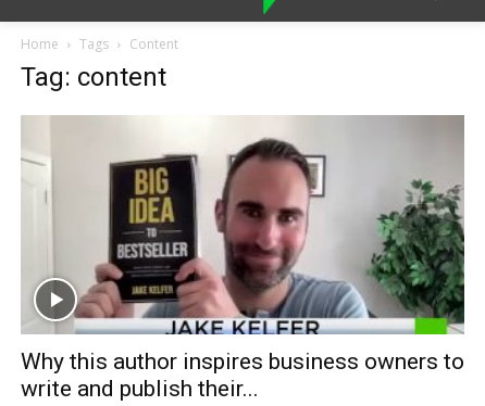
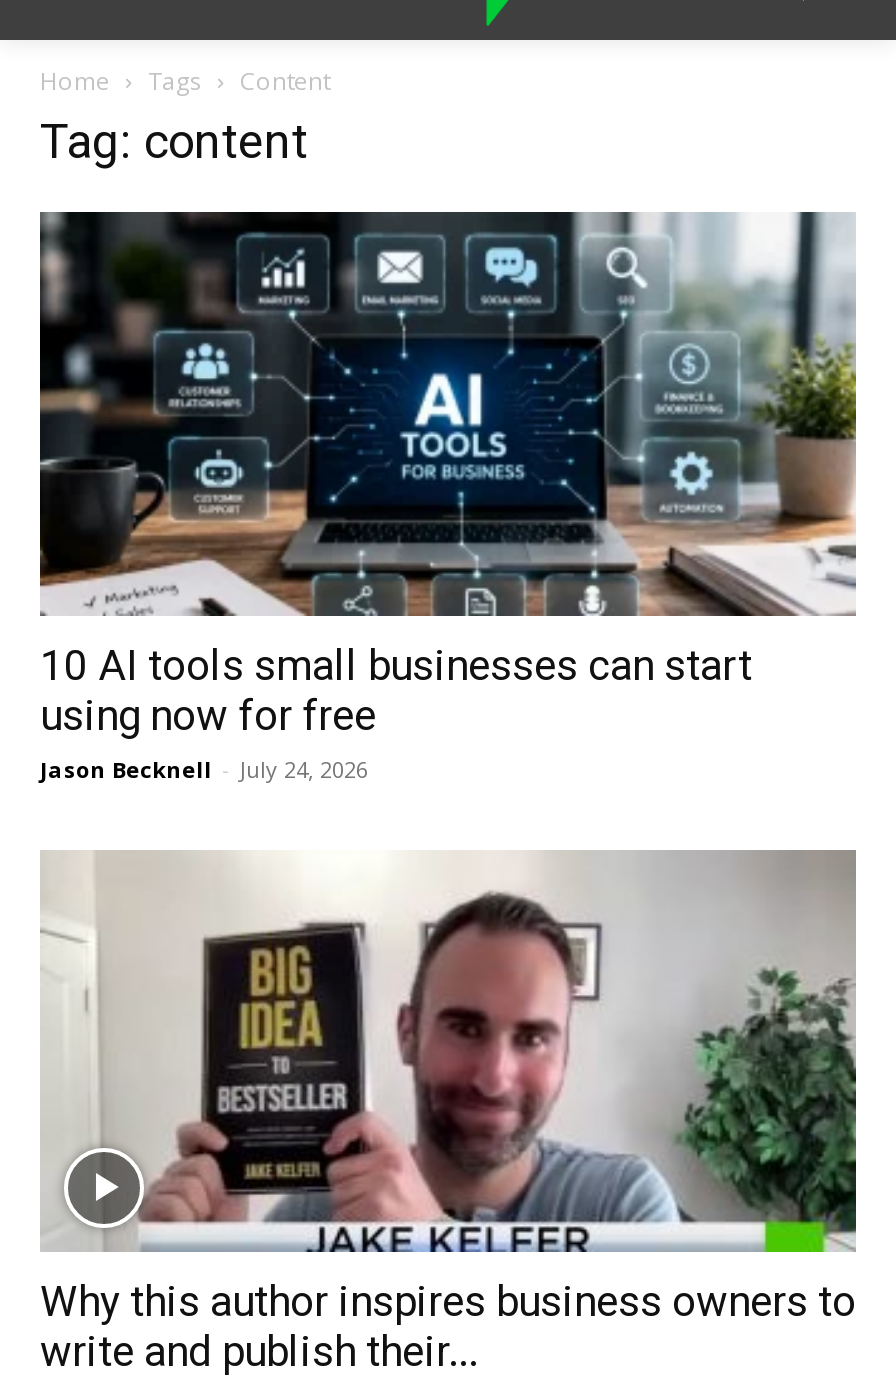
+ [image]
+ 10 AI tools small businesses can start
+ using now for free
+ Jason Becknell - July 24, 2026
